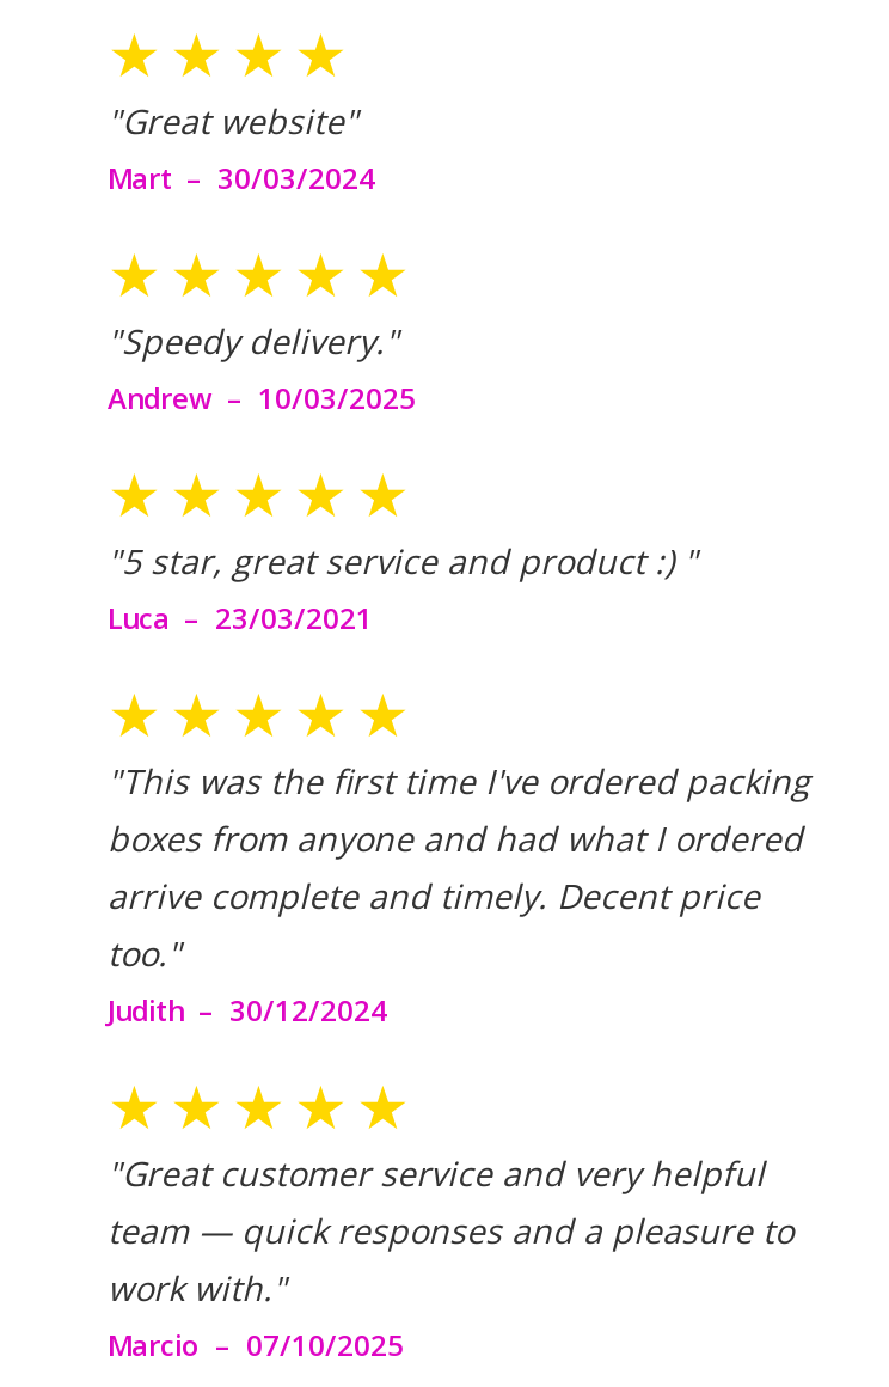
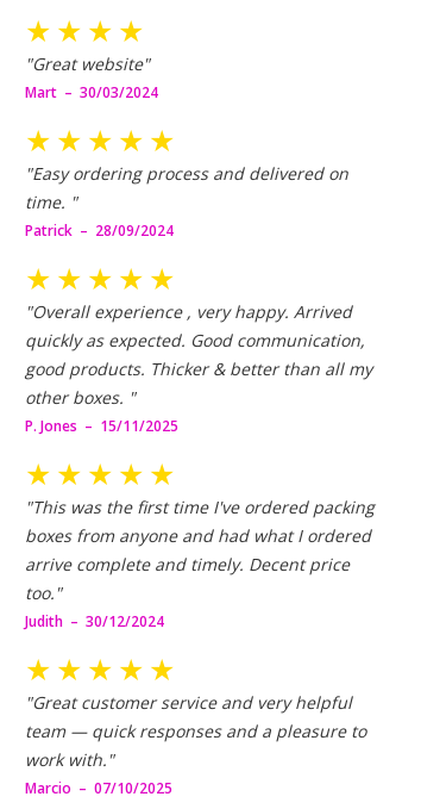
- "Speedy delivery."
- Andrew – 10/03/2025
+ "Easy ordering process and delivered on
+ time. "
+ Patrick – 28/09/2024

- "5 star, great service and product :) "
- Luca – 23/03/2021
+ "Overall experience , very happy. Arrived
+ quickly as expected. Good communication,
+ good products. Thicker & better than all my
+ other boxes. "
+ P. Jones – 15/11/2025
